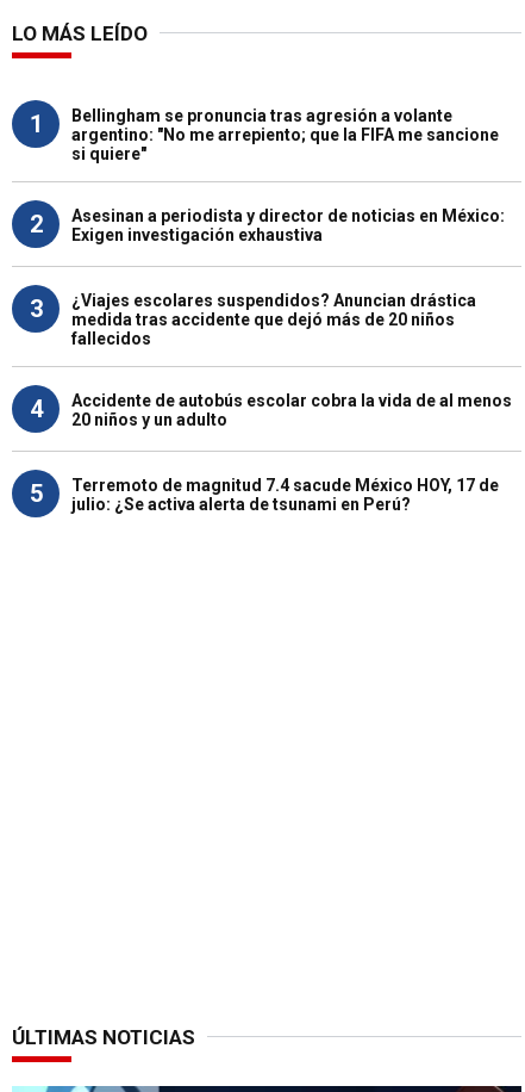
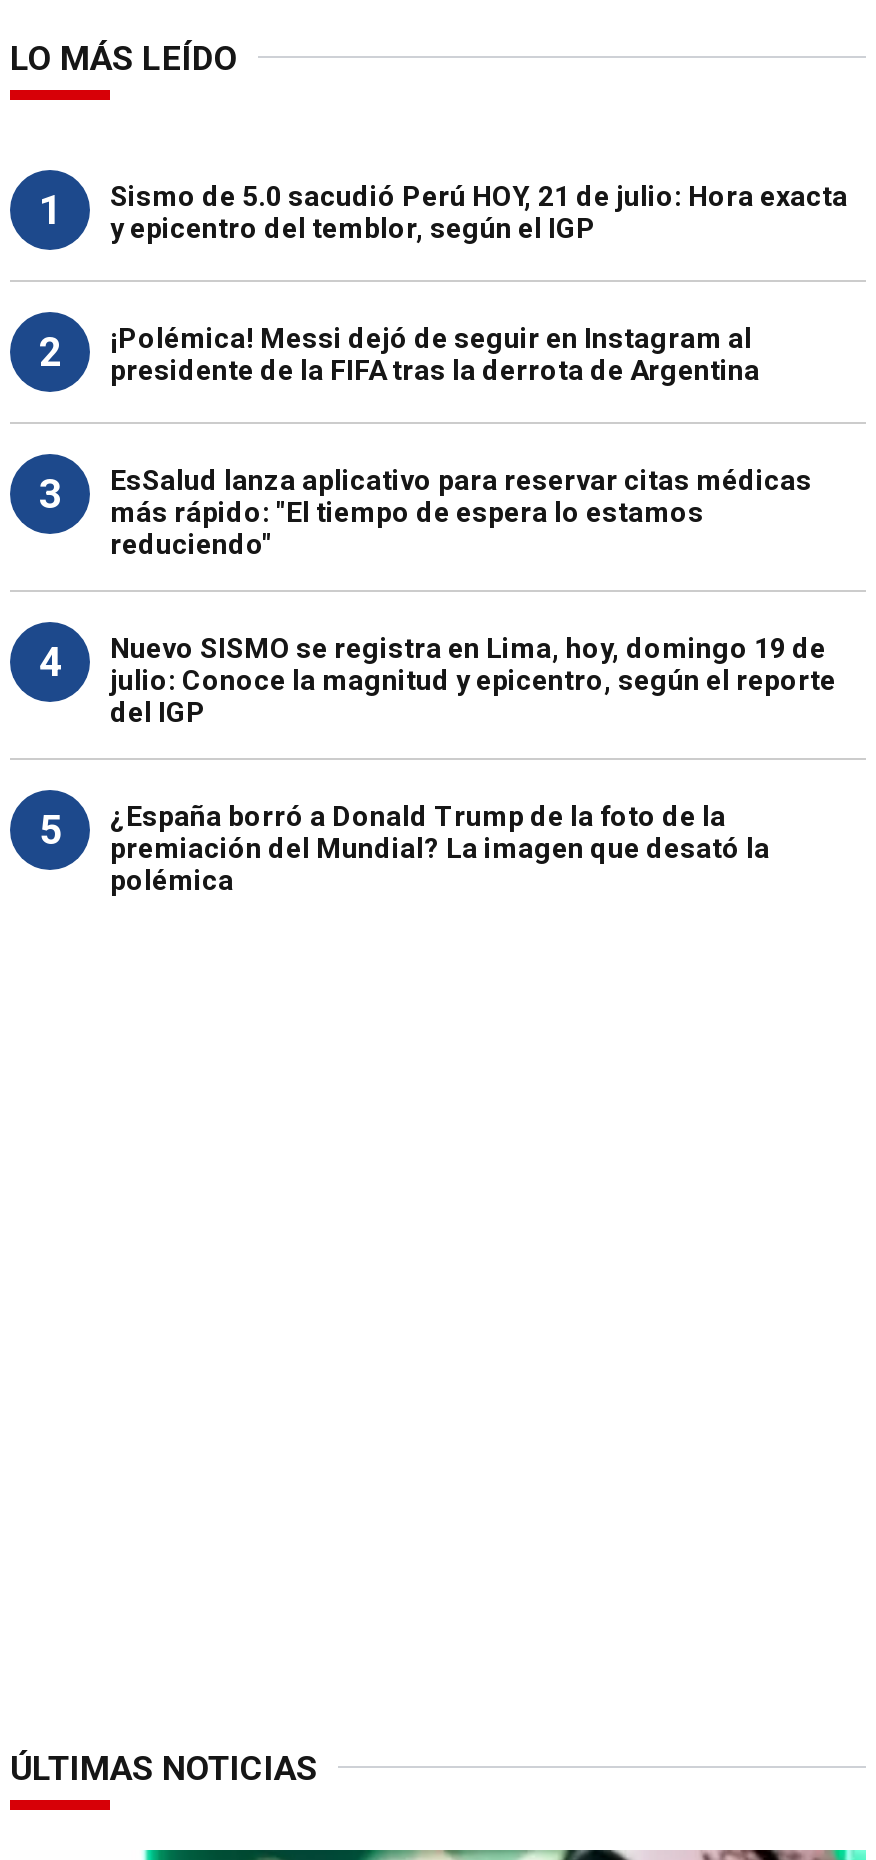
- Bellingham se pronuncia tras agresión a volante
- argentino: "No me arrepiento; que la FIFA me sancione
- si quiere"
+ Sismo de 5.0 sacudió Perú HOY, 21 de julio: Hora exacta
+ y epicentro del temblor, según el IGP

- Asesinan a periodista y director de noticias en México:
- Exigen investigación exhaustiva
+ ¡Polémica! Messi dejó de seguir en Instagram al
+ presidente de la FIFA tras la derrota de Argentina

- ¿Viajes escolares suspendidos? Anuncian drástica
- medida tras accidente que dejó más de 20 niños
- fallecidos
+ EsSalud lanza aplicativo para reservar citas médicas
+ más rápido: "El tiempo de espera lo estamos
+ reduciendo"

- Accidente de autobús escolar cobra la vida de al menos
- 20 niños y un adulto
+ Nuevo SISMO se registra en Lima, hoy, domingo 19 de
+ julio: Conoce la magnitud y epicentro, según el reporte
+ del IGP

- Terremoto de magnitud 7.4 sacude México HOY, 17 de
- julio: ¿Se activa alerta de tsunami en Perú?
+ ¿España borró a Donald Trump de la foto de la
+ premiación del Mundial? La imagen que desató la
+ polémica
